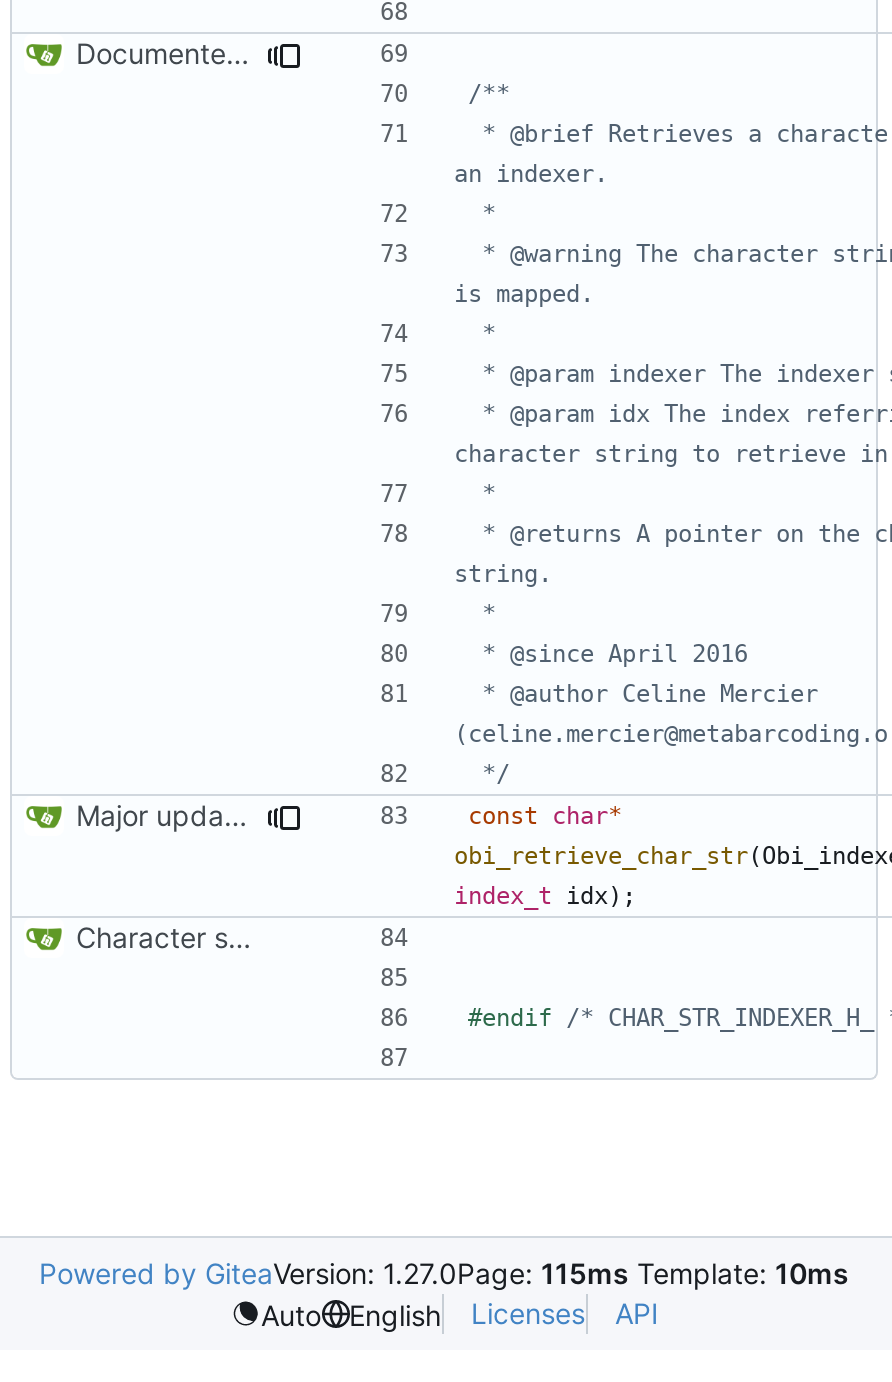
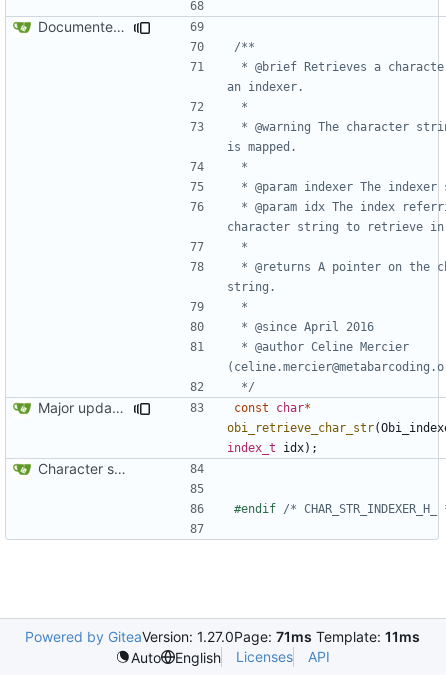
- Powered by GiteaVersion: 1.27.0Page: 115ms Template: 10ms
+ Powered by GiteaVersion: 1.27.0Page: 71ms Template: 11ms
